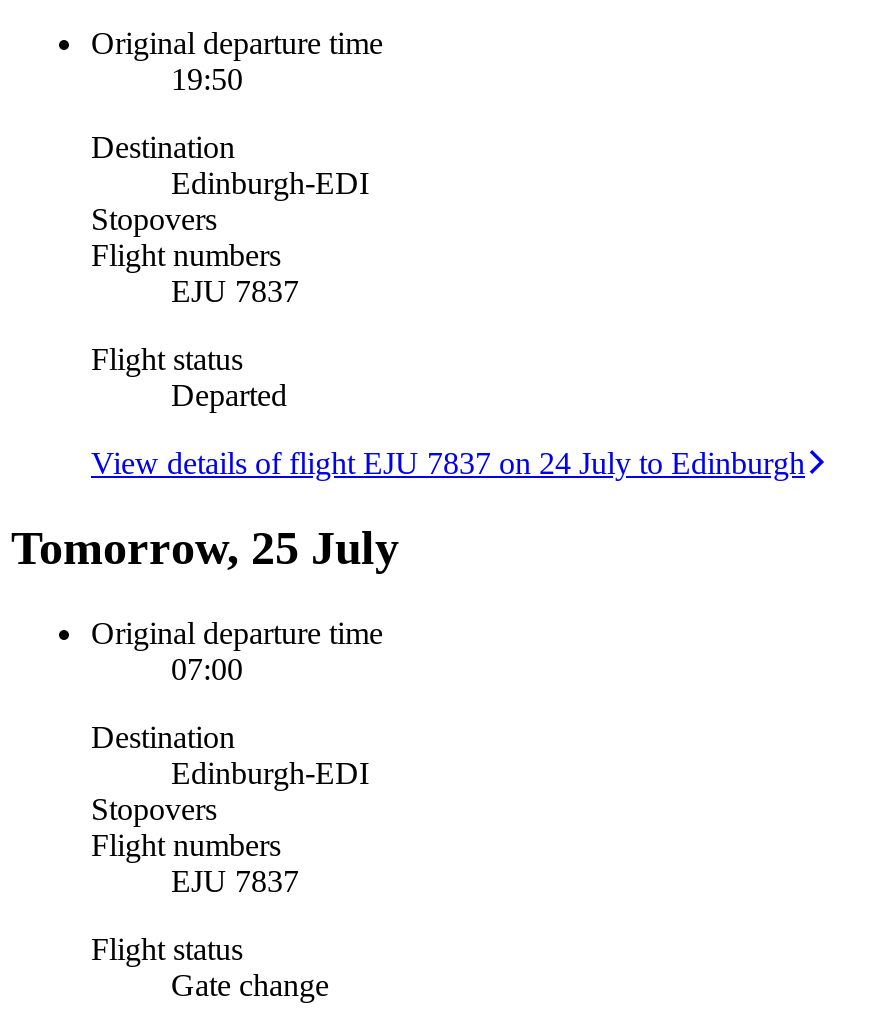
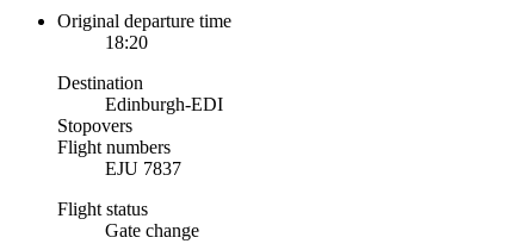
- 19:50
- Destination
- Edinburgh-EDI
- Stopovers
- Flight numbers
- EJU 7837
- Flight status
- Departed
- View details of flight EJU 7837 on 24 July to Edinburgh
- Tomorrow, 25 July
- Original departure time
- 07:00
+ 18:20
